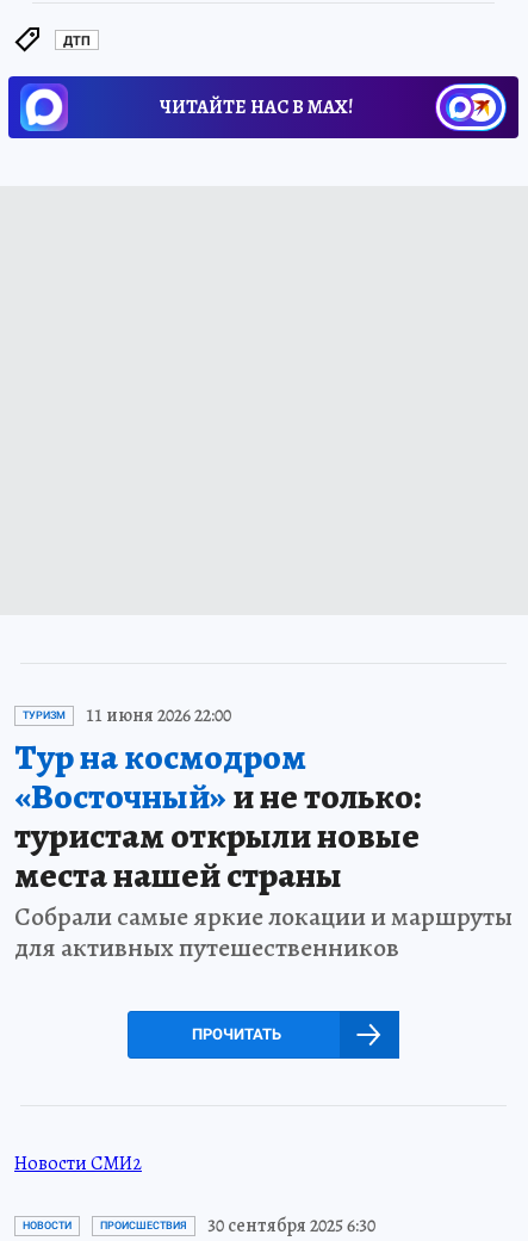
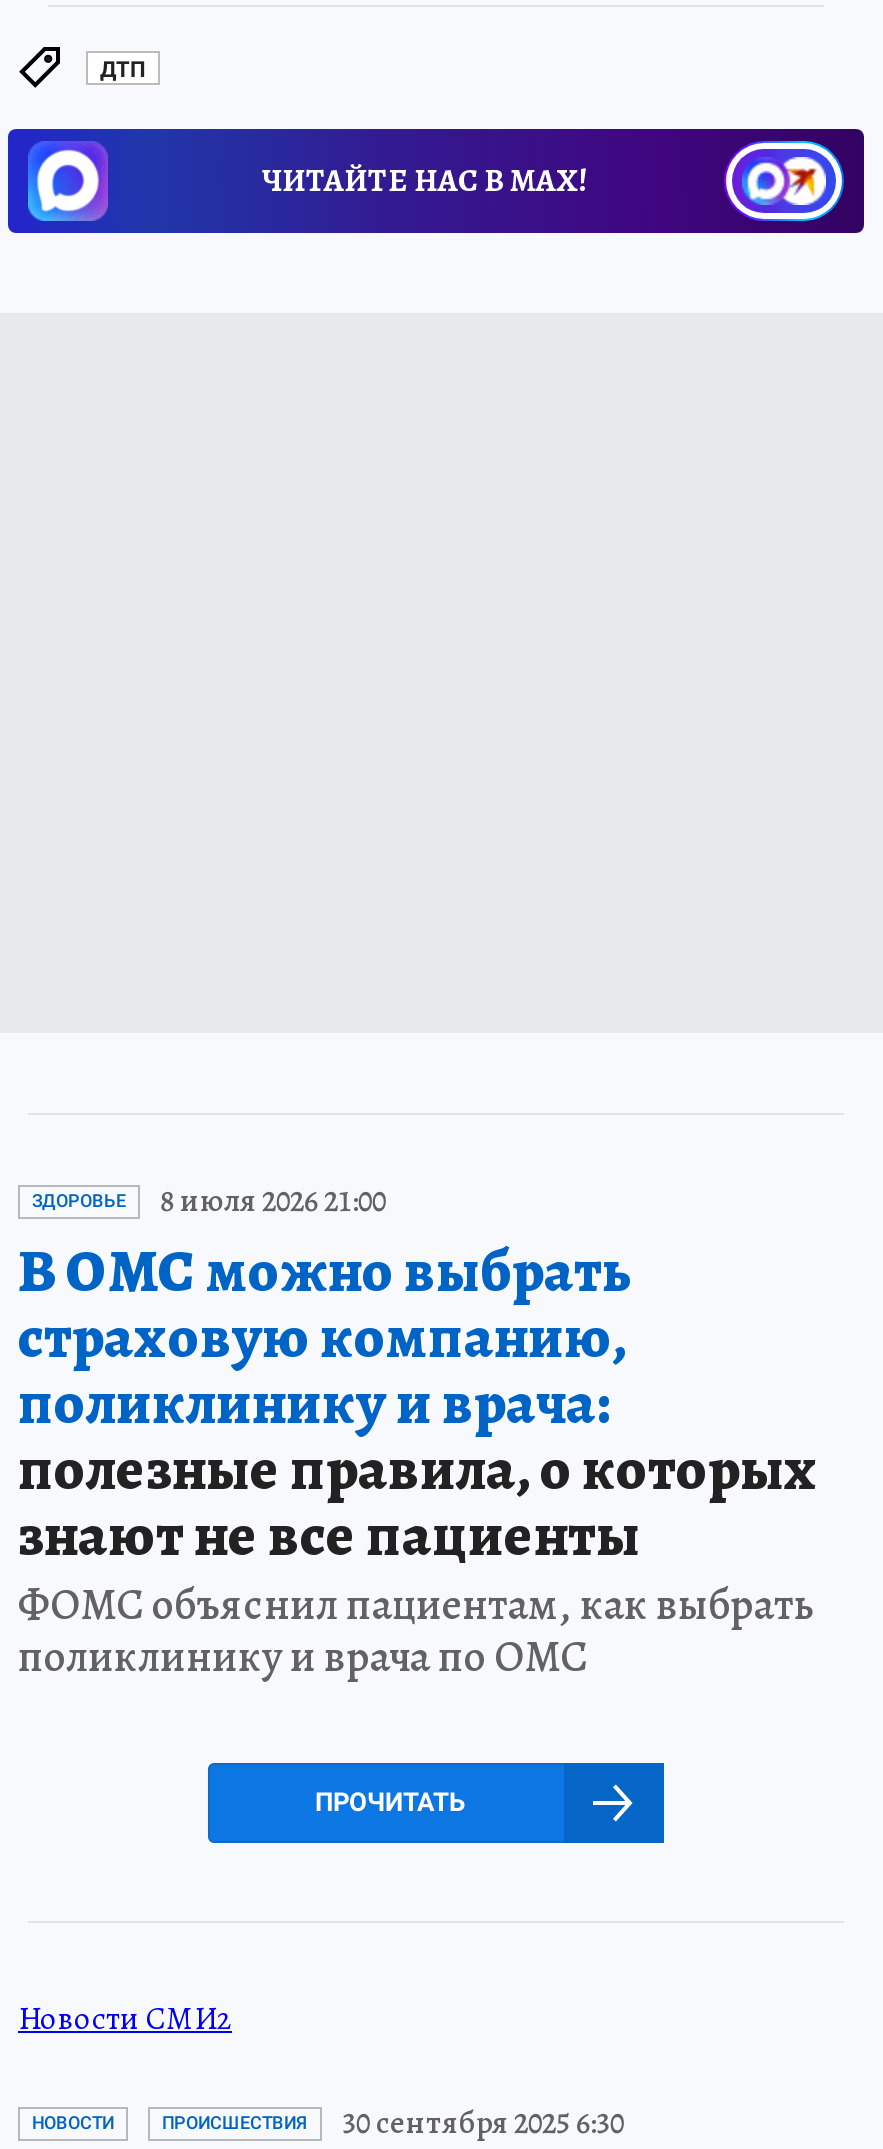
- ТУРИЗМ
- 11 июня 2026 22:00
- Тур на космодром
- «Восточный»и не только:
- туристам открыли новые
- места нашей страны
- Собрали самые яркие локации и маршруты
- для активных путешественников
+ ЗДОРОВЬЕ
+ 8 июля 2026 21:00
+ В ОМС можно выбрать
+ страховую компанию,
+ поликлинику и врача:
+ полезные правила, о которых
+ знают не все пациенты
+ ФОМС объяснил пациентам, как выбрать
+ поликлинику и врача по ОМС
